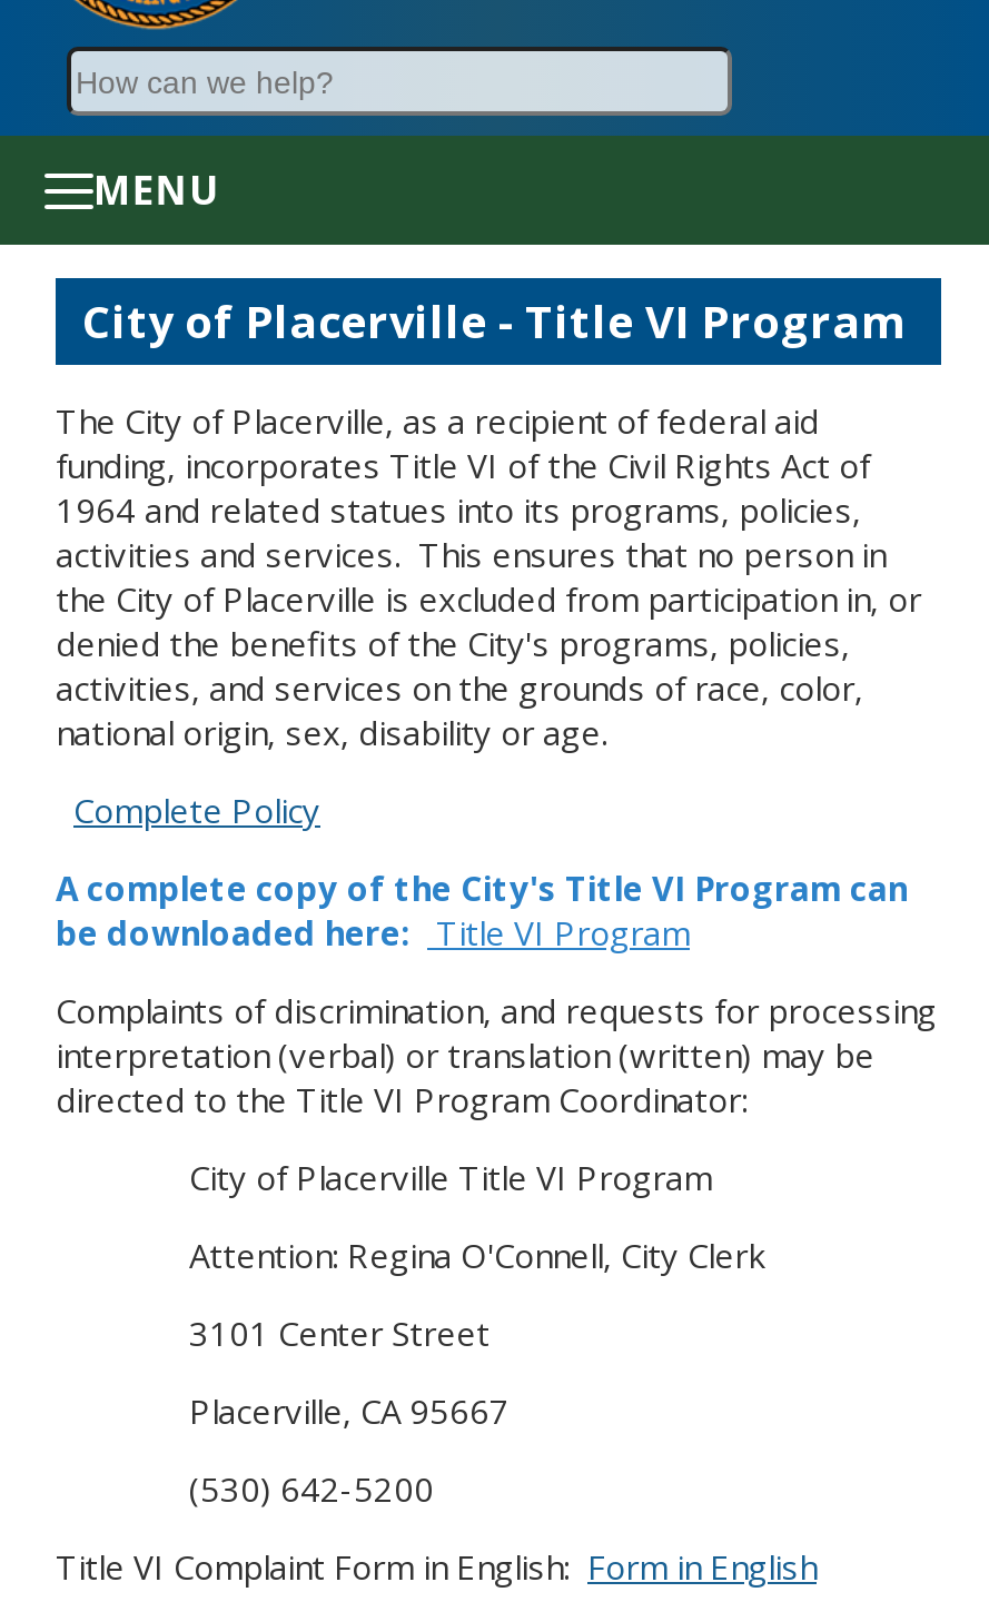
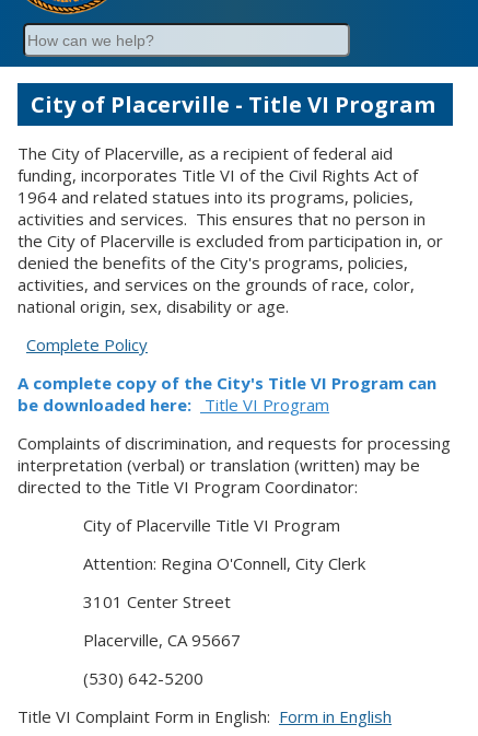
- MENU
